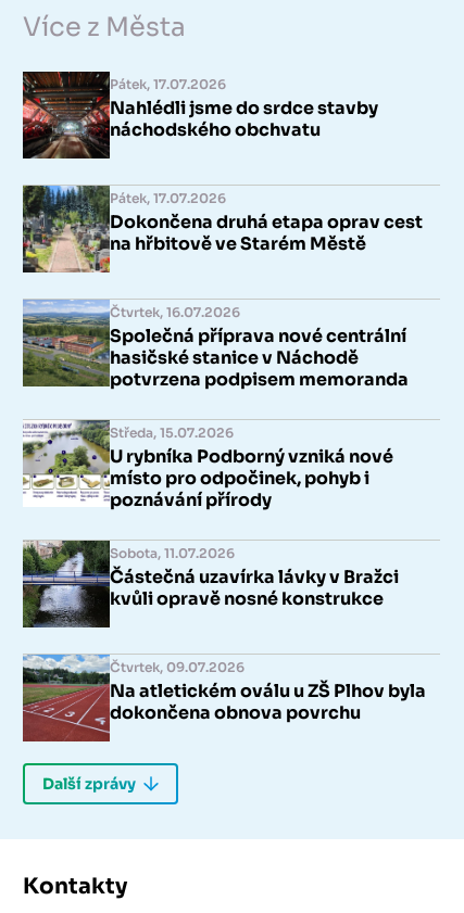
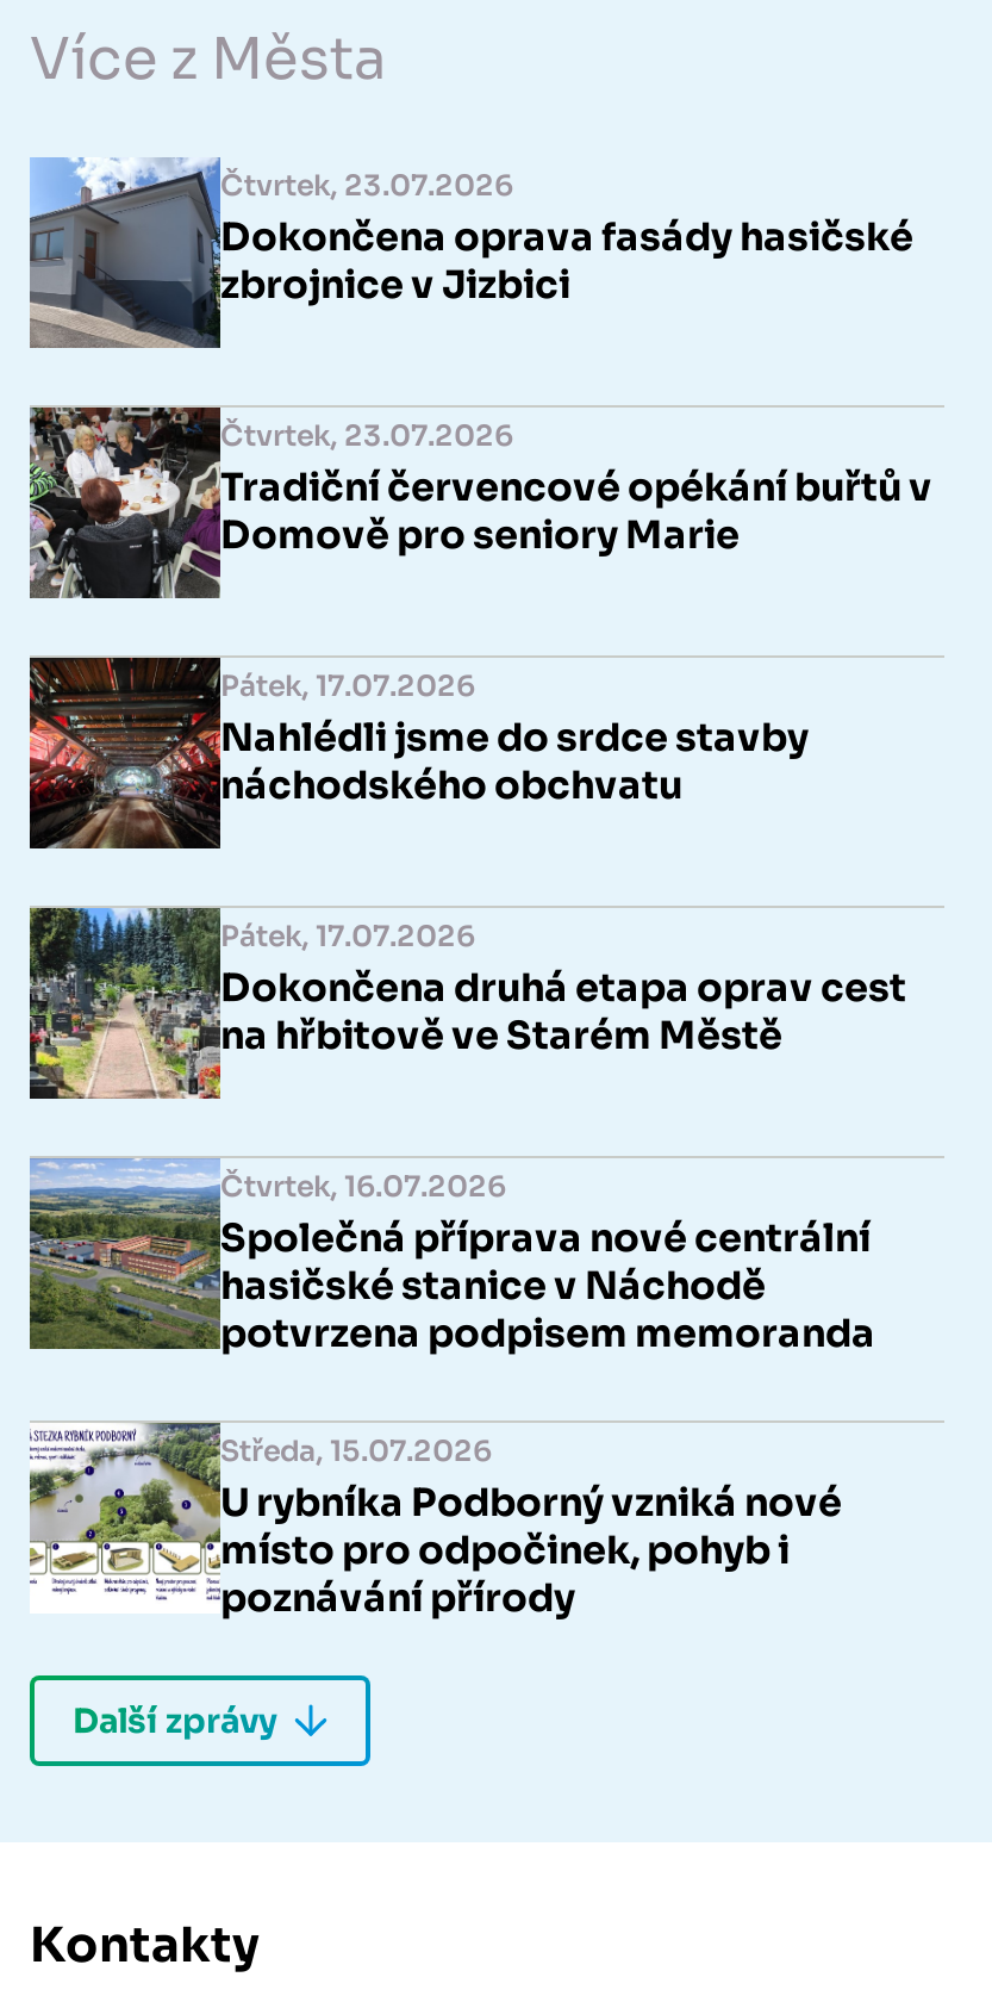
+ [image]
+ Čtvrtek, 23.07.2026
+ Dokončena oprava fasády hasičské
+ zbrojnice v Jizbici
+ Čtvrtek, 23.07.2026
+ Tradiční červencové opékání buřtů v
+ Domově pro seniory Marie

+ [image]

moved down: [image] | Pátek, 17.07.2026 | Nahlédli jsme do srdce stavby | ... | místo pro odpočinek, pohyb i | poznávání přírody

- [image]
- Sobota, 11.07.2026
- Částečná uzavírka lávky v Bražci
- kvůli opravě nosné konstrukce
- Čtvrtek, 09.07.2026
- Na atletickém oválu u ZŠ Plhov byla
- dokončena obnova povrchu

- [image]
